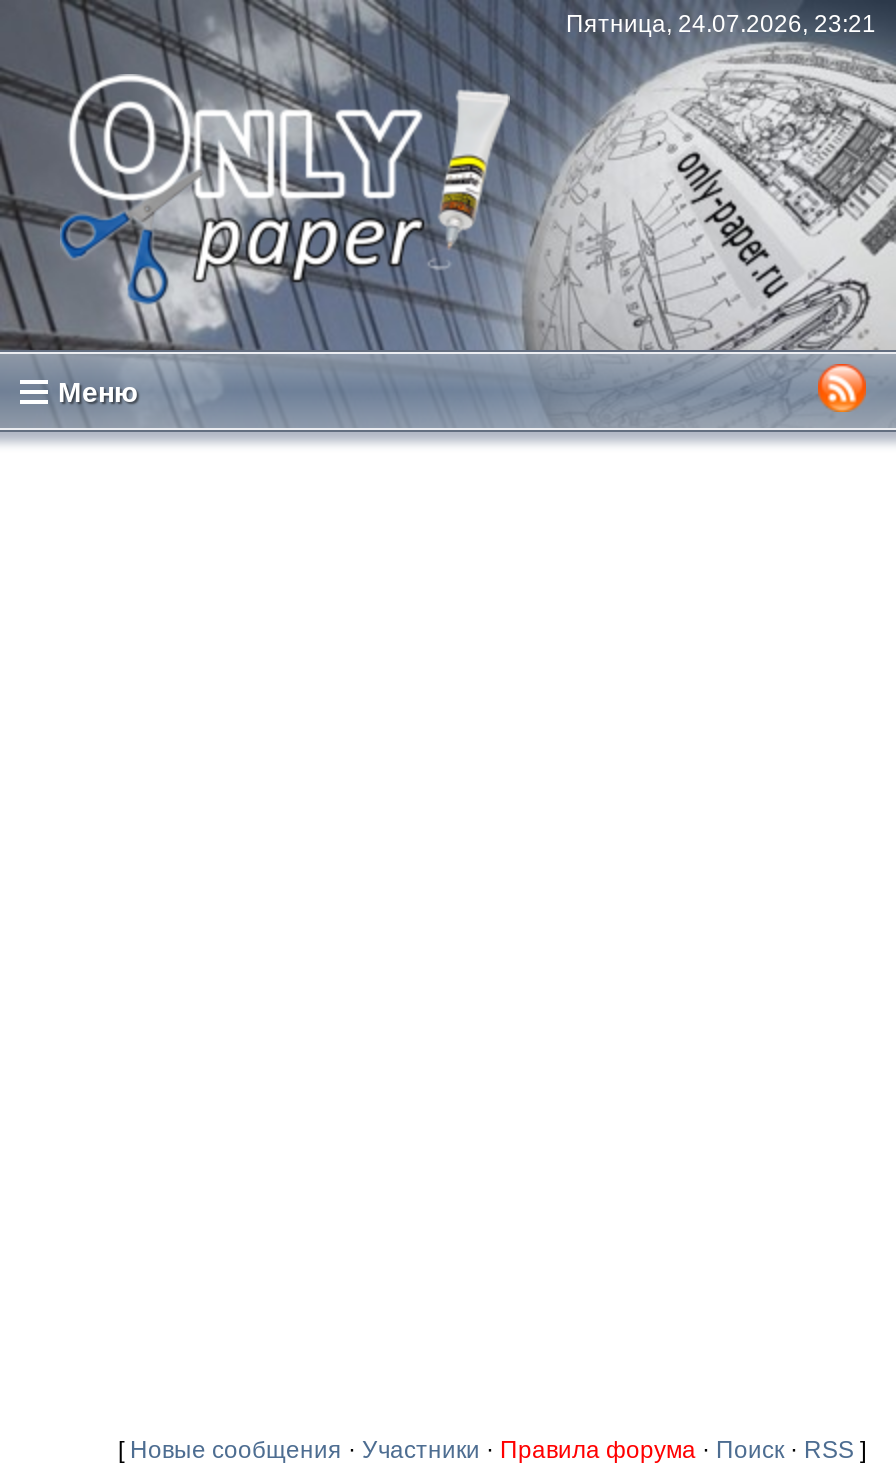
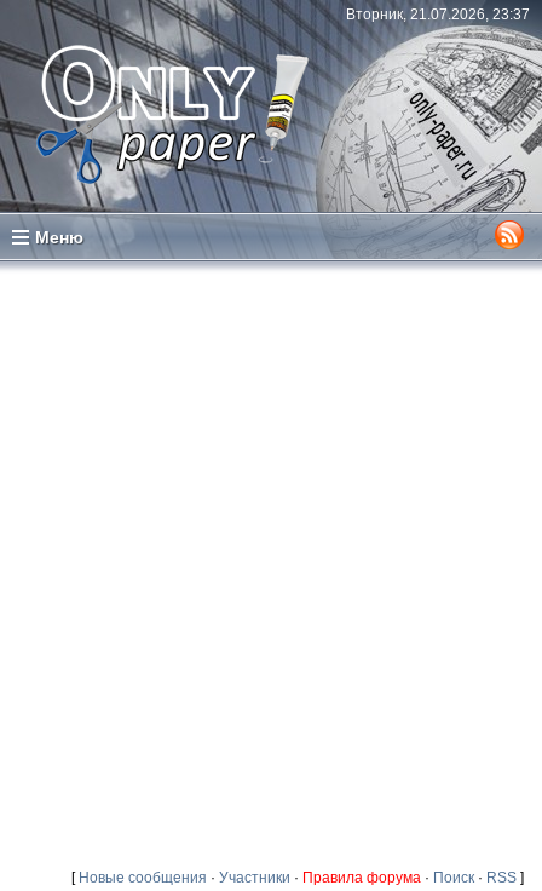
- Пятница, 24.07.2026, 23:21
+ Вторник, 21.07.2026, 23:37
